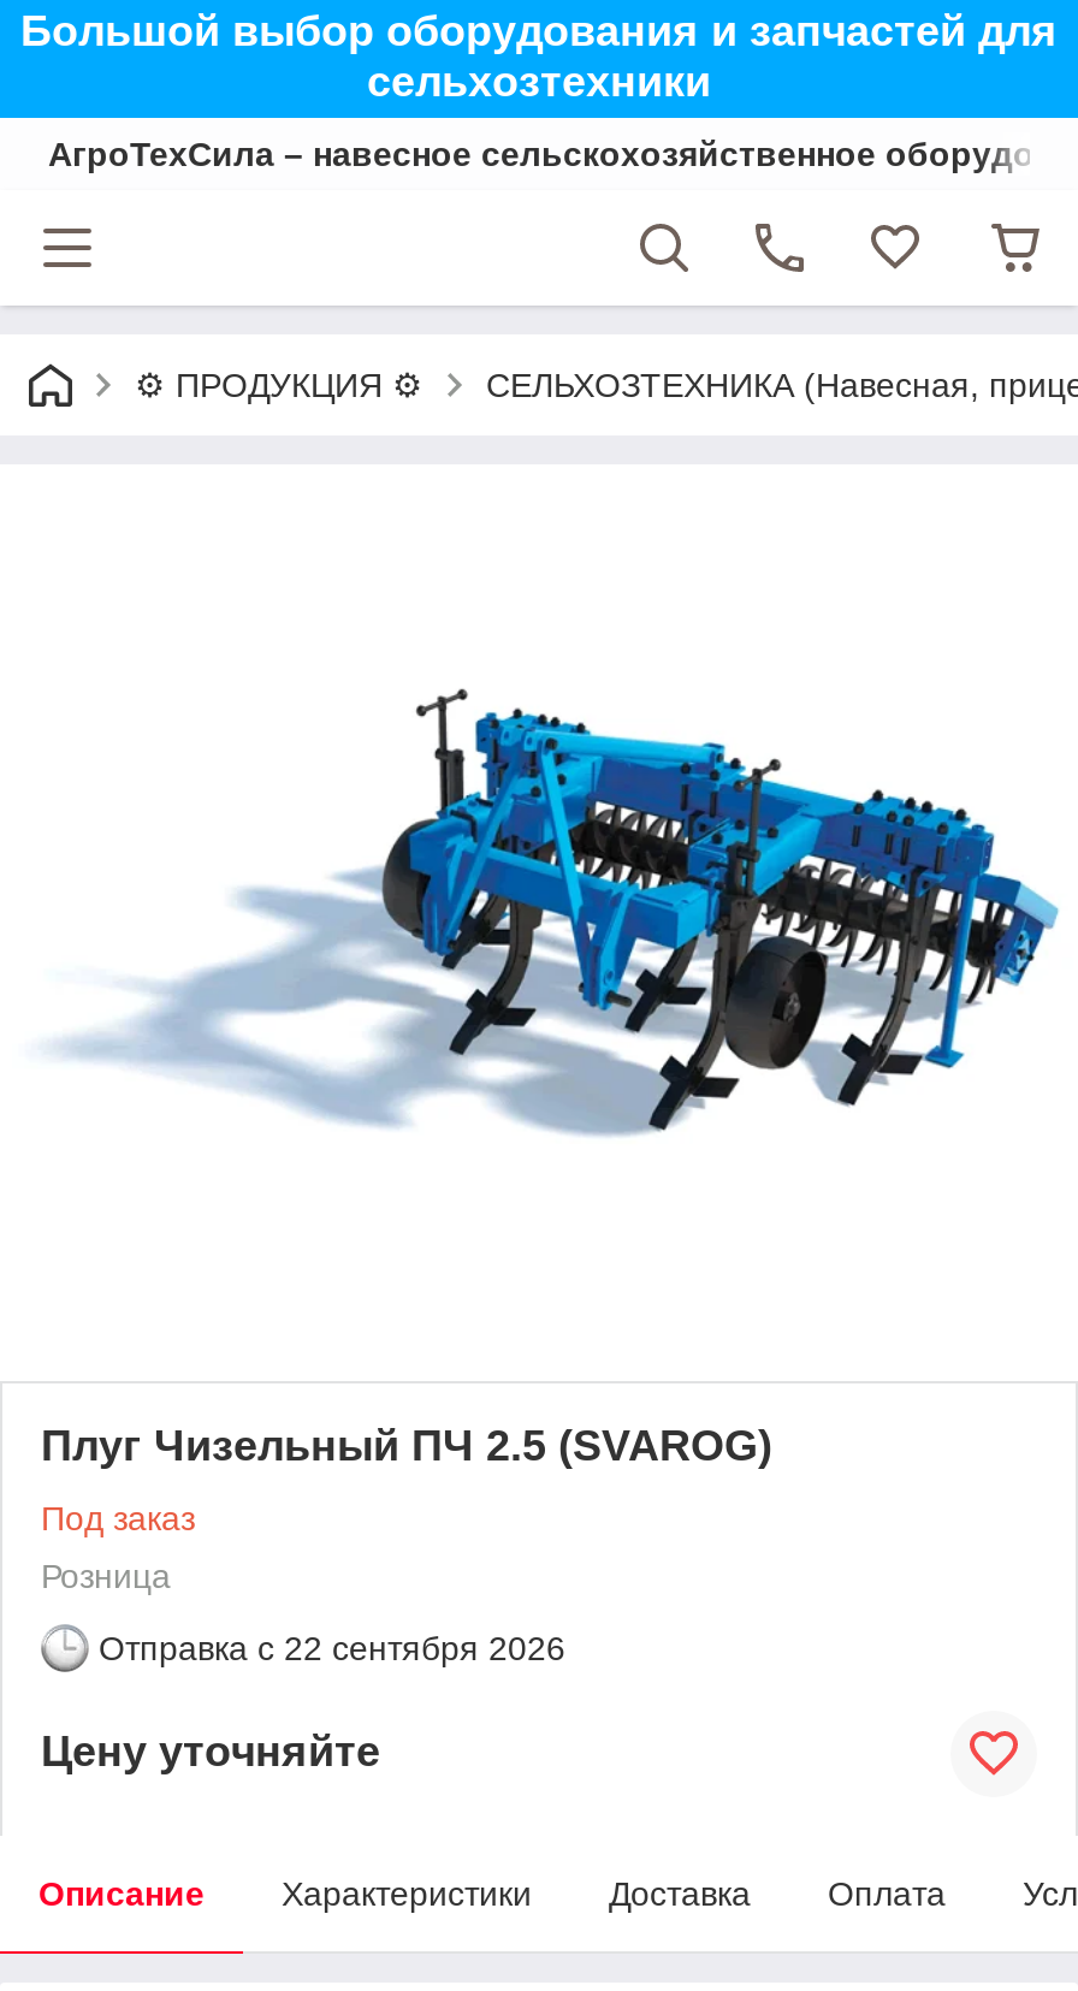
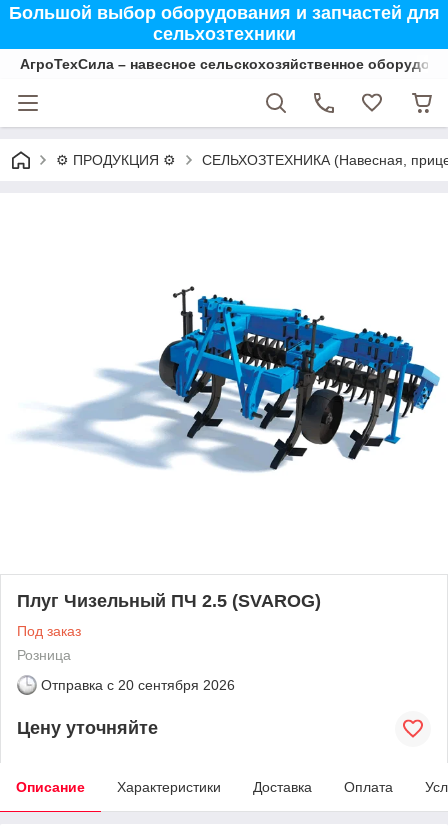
- Отправка с 22 сентября 2026
+ Отправка с 20 сентября 2026
